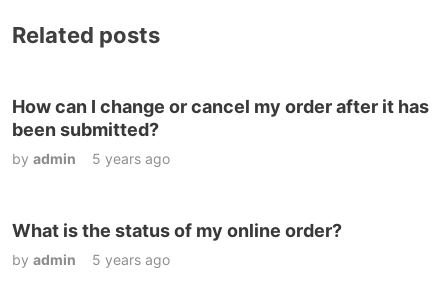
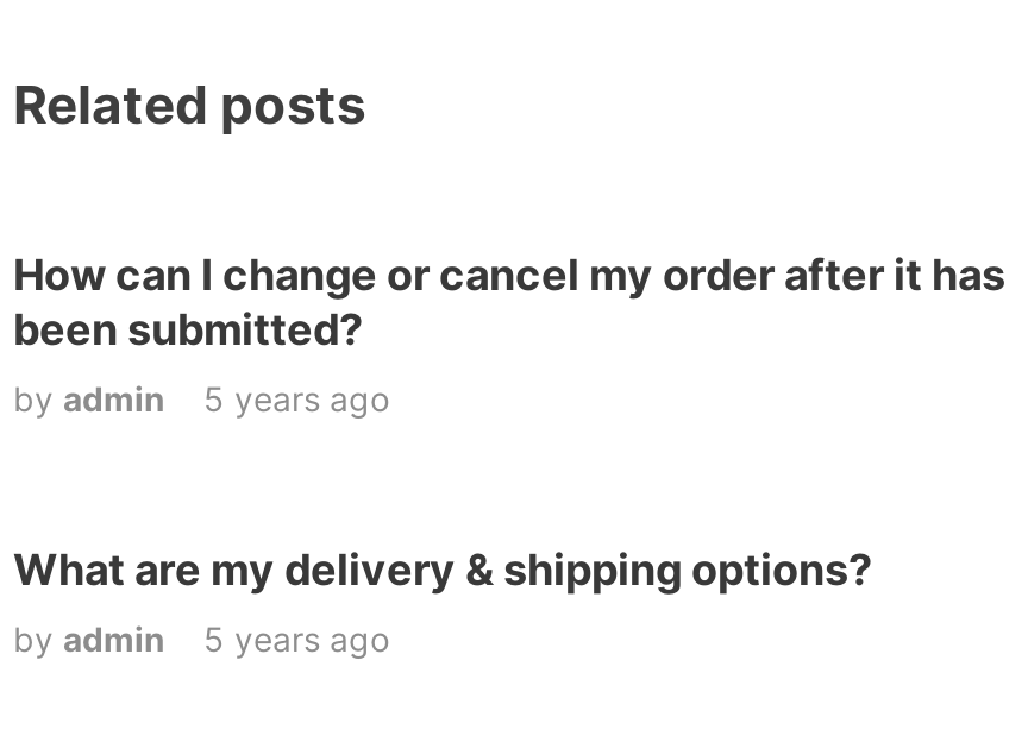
- What is the status of my online order?
+ What are my delivery & shipping options?
